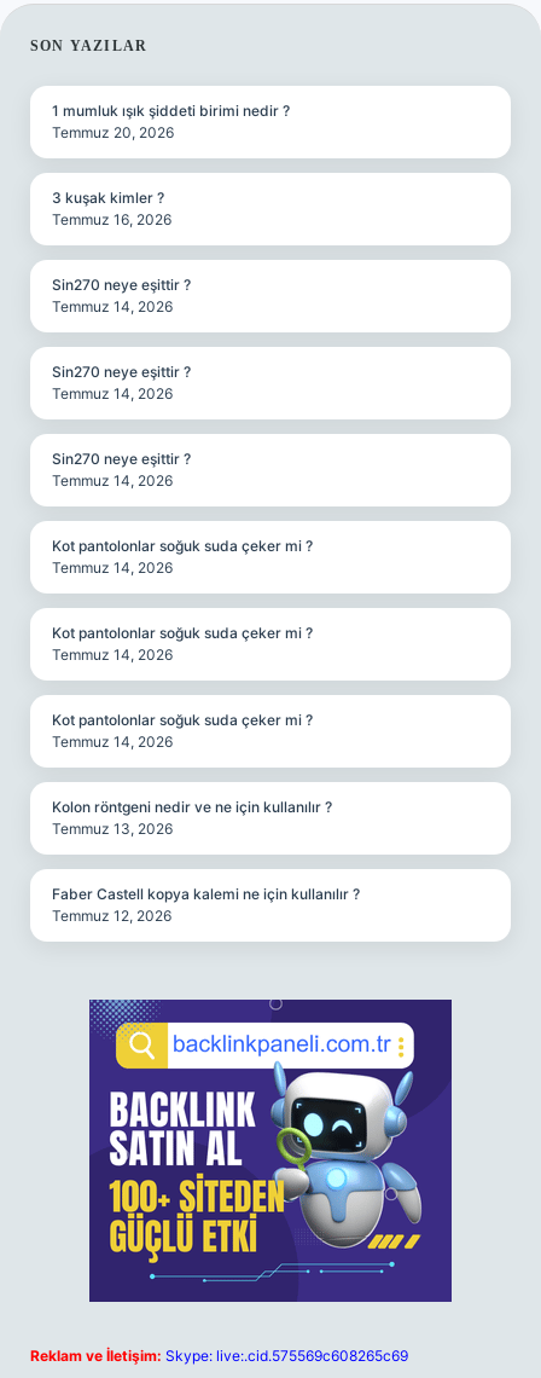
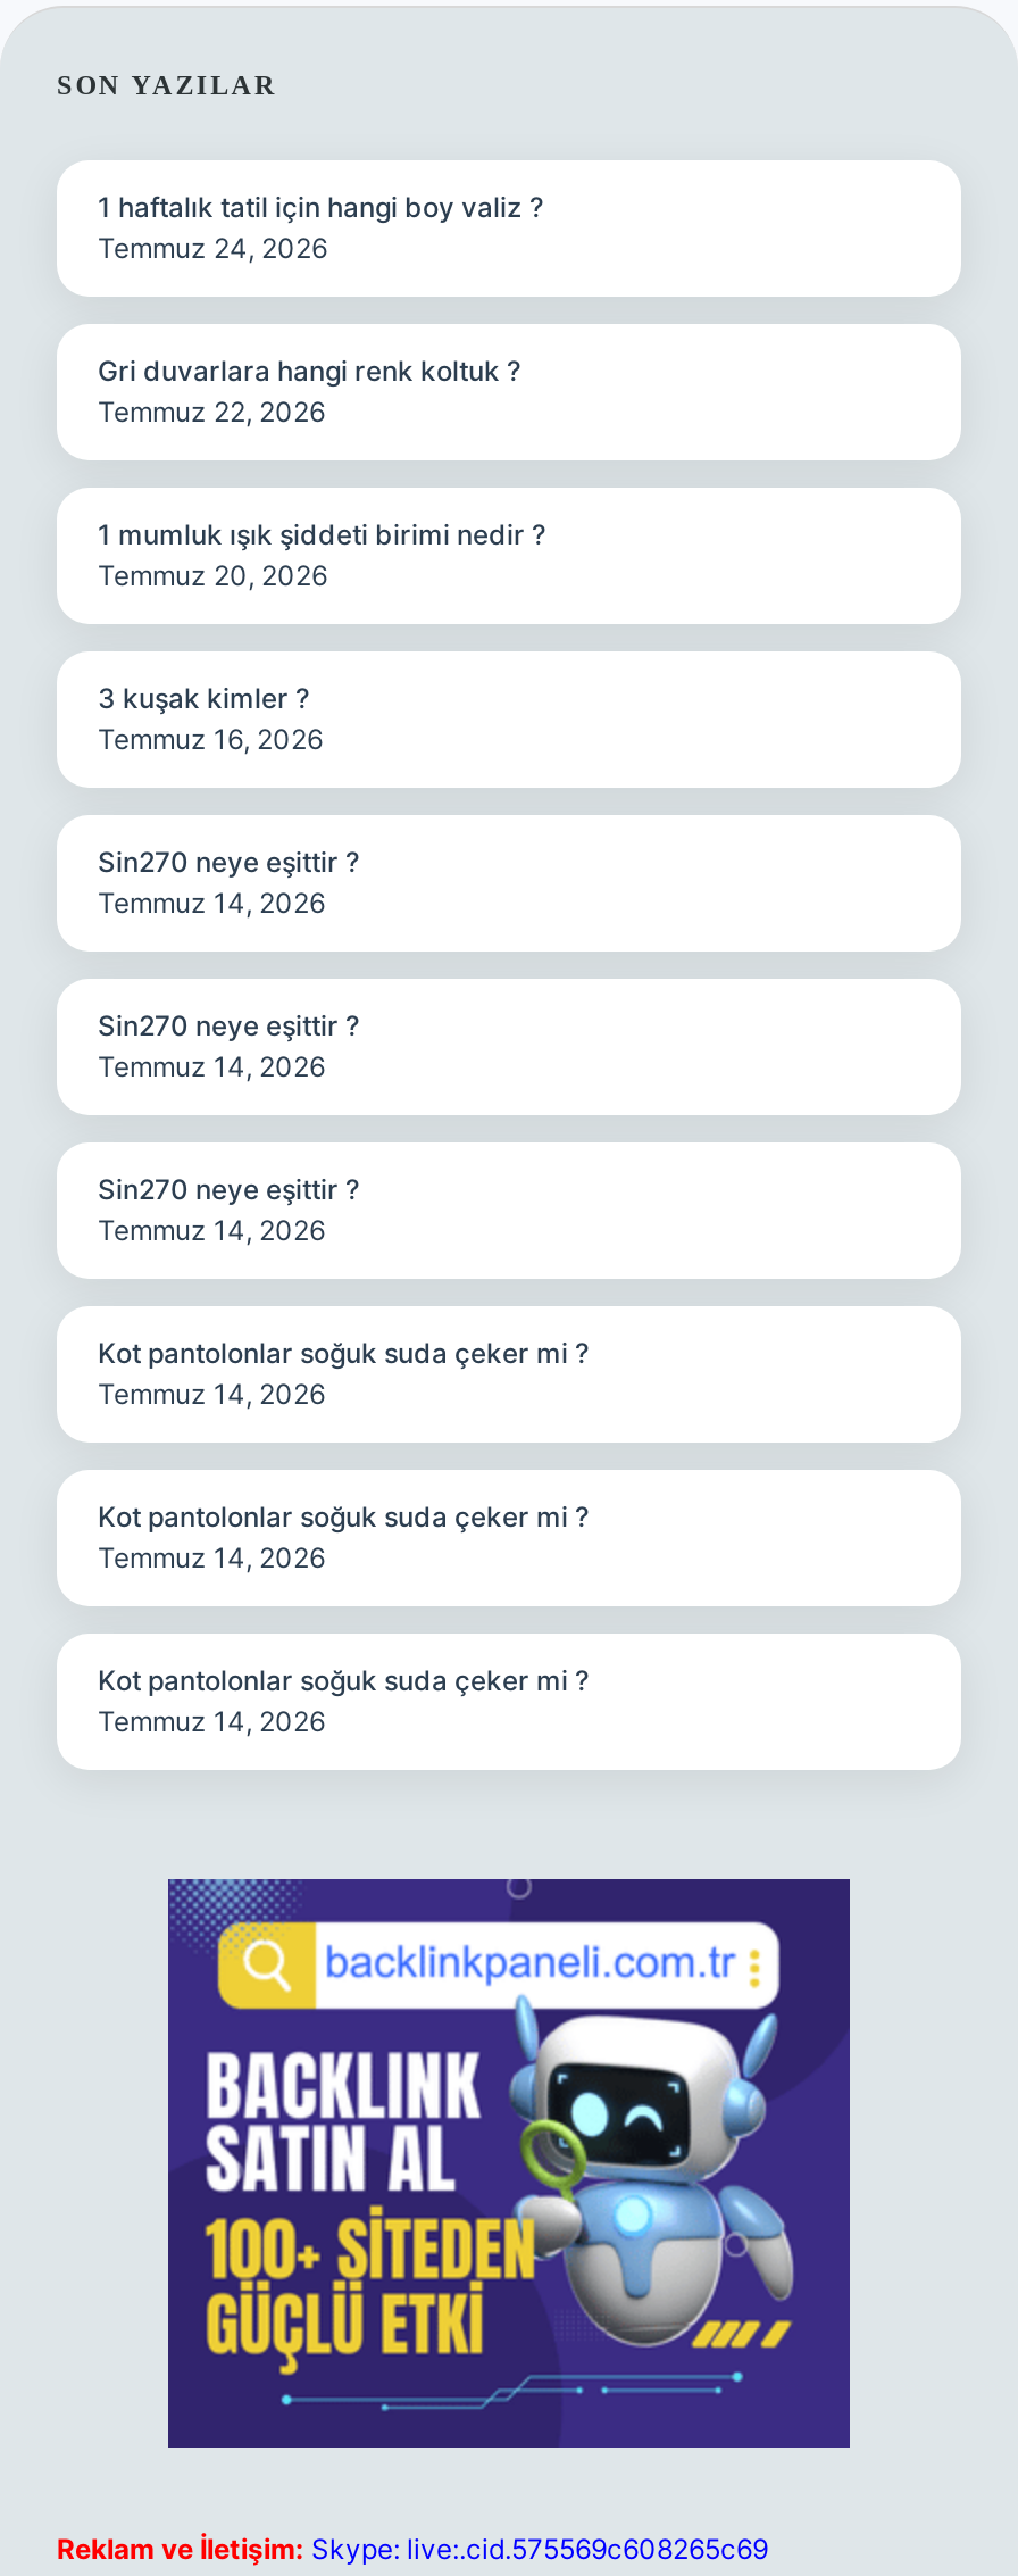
+ 1 haftalık tatil için hangi boy valiz ?
+ Temmuz 24, 2026

+ Gri duvarlara hangi renk koltuk ?
+ Temmuz 22, 2026

moved down: 1 mumluk ışık şiddeti birimi nedir ? | Temmuz 20, 2026 | 3 kuşak kimler ? | ... | Kot pantolonlar soğuk suda çeker mi ? | Temmuz 14, 2026

- Kolon röntgeni nedir ve ne için kullanılır ?
- Temmuz 13, 2026

- Faber Castell kopya kalemi ne için kullanılır ?
- Temmuz 12, 2026
